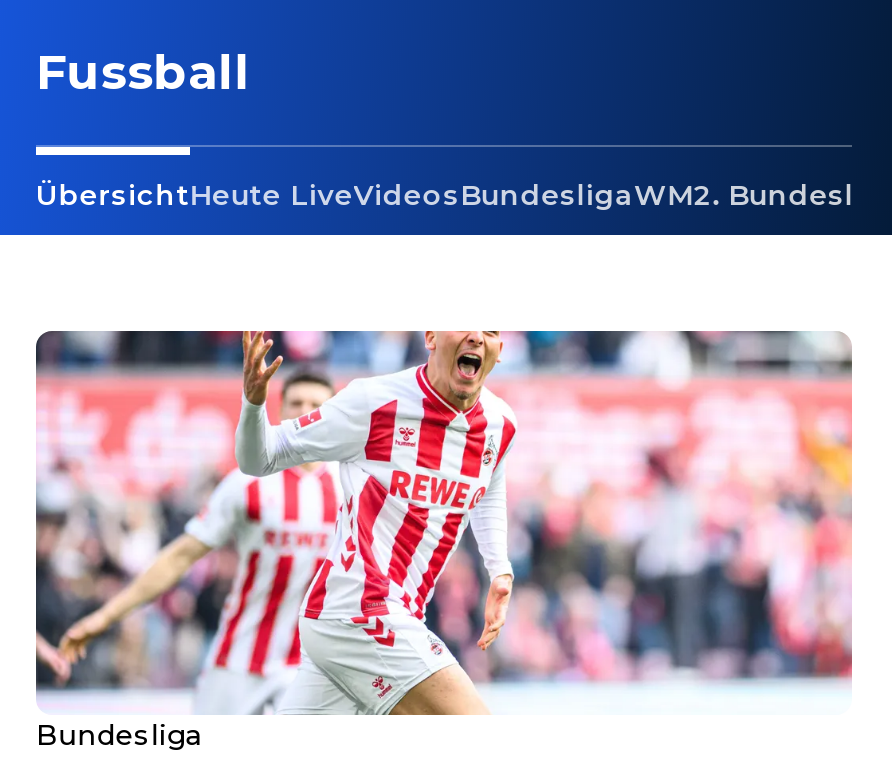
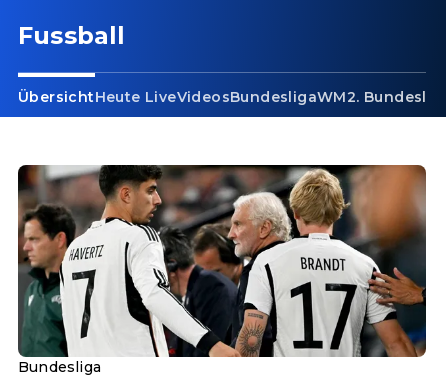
- [image]
+ [image]
